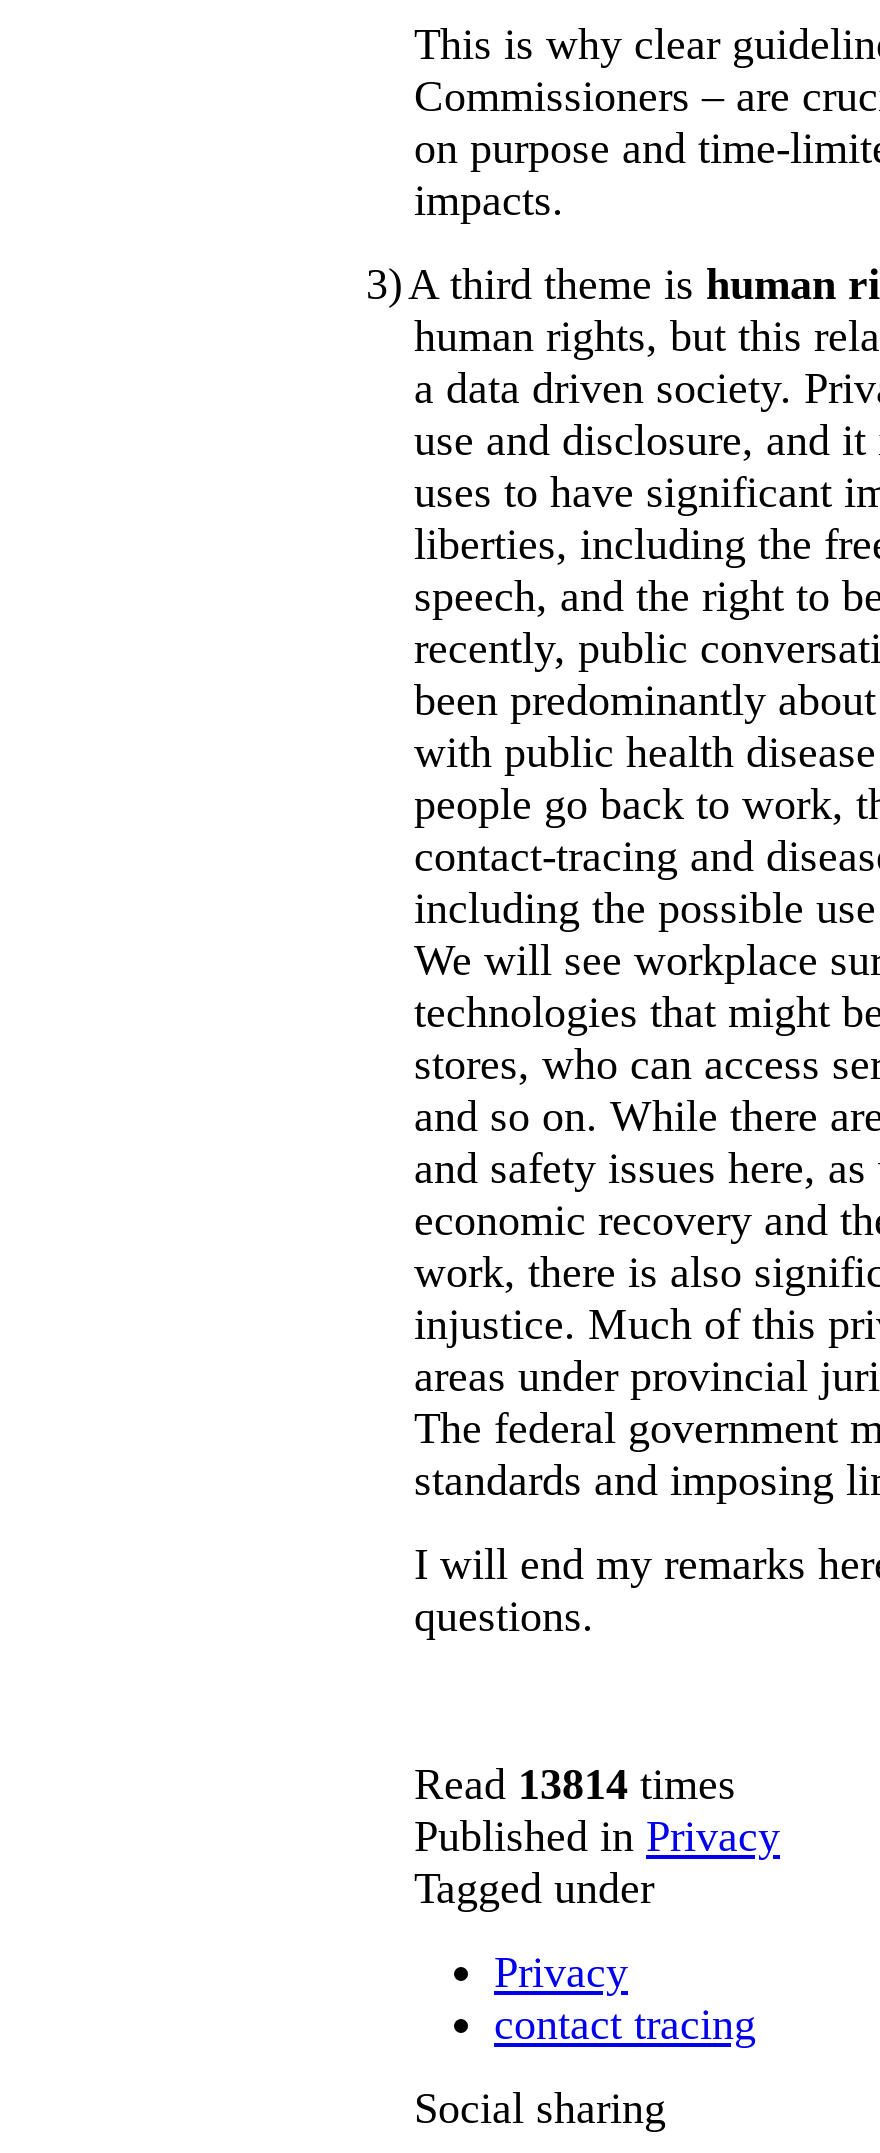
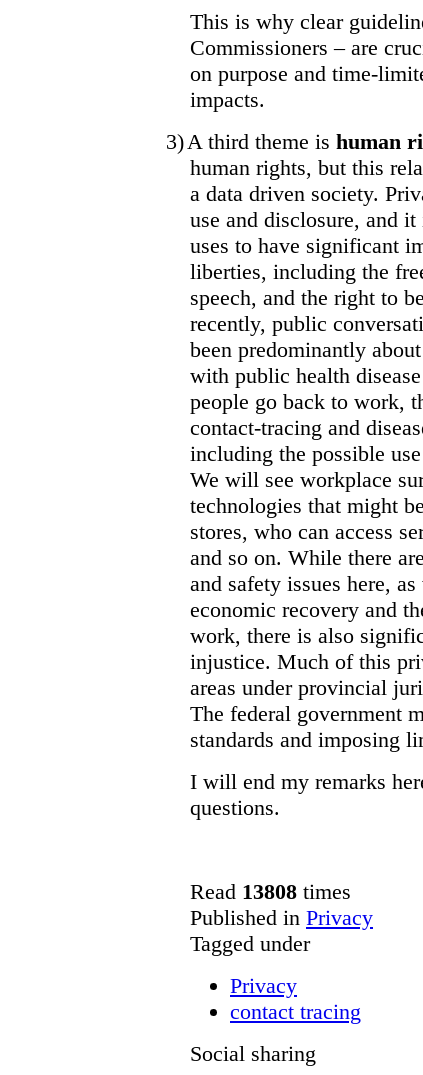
- Read 13814 times
+ Read 13808 times
